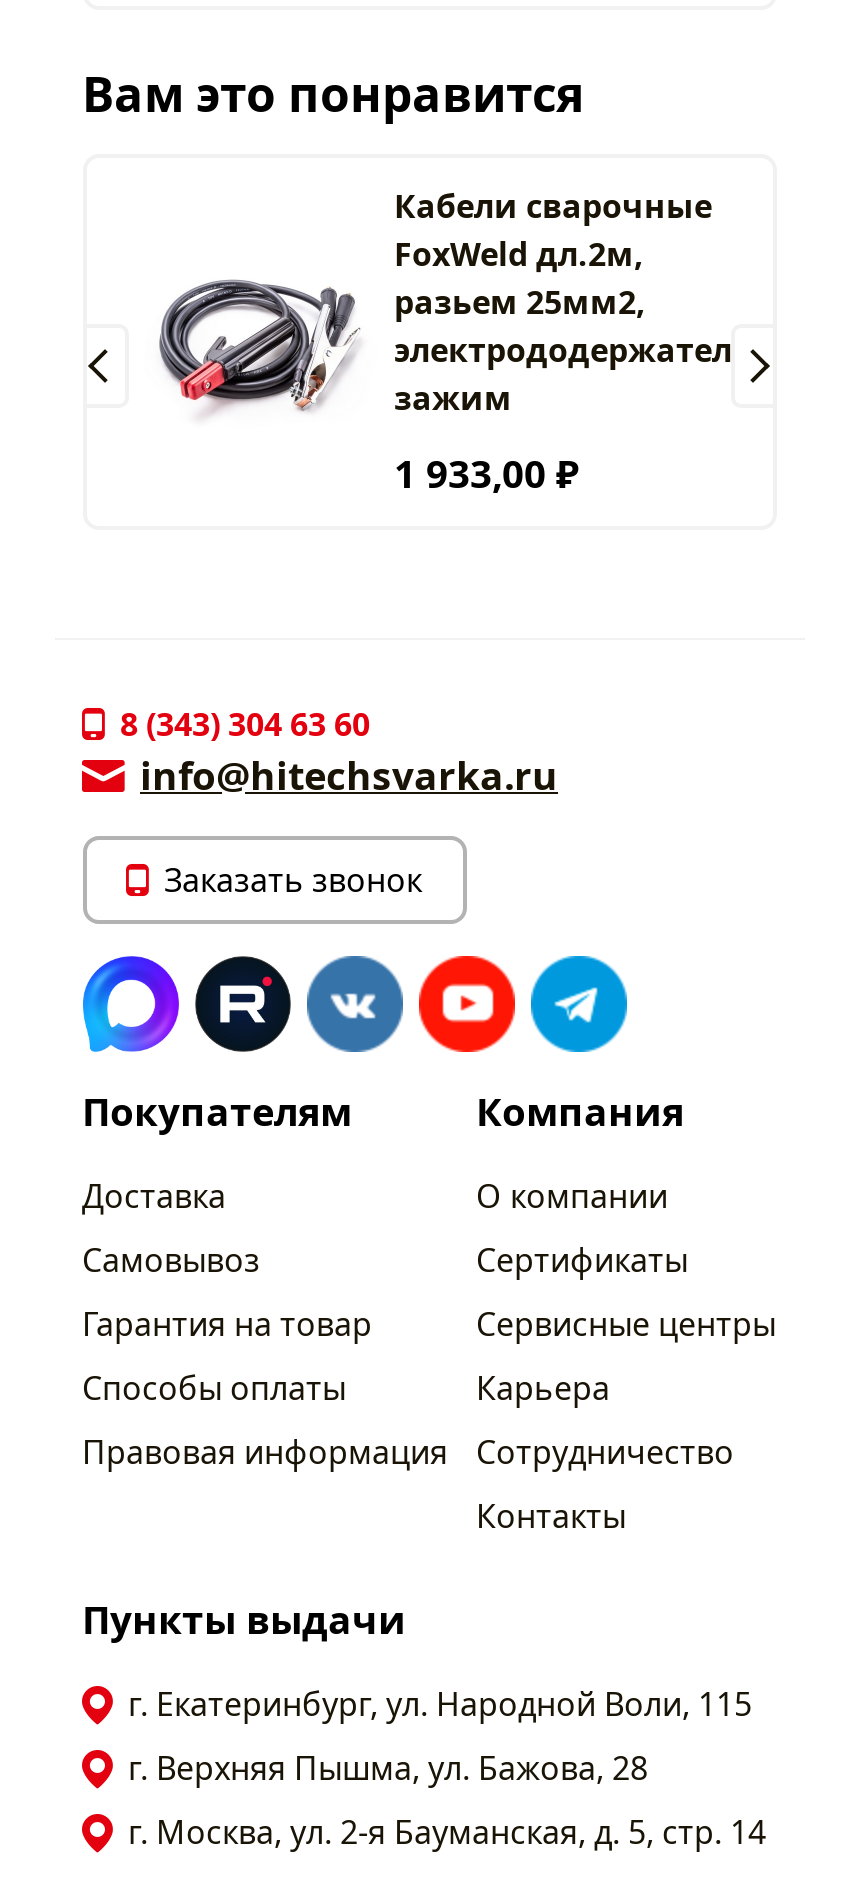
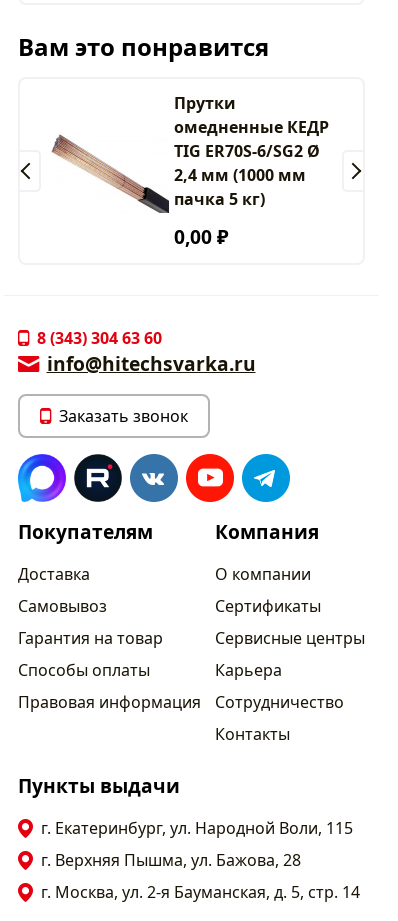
- [image]
- Кабели сварочные
- FoxWeld дл.2м,
- разьем 25мм2,
- электрододержатель,
- зажим
+ [image]
+ Прутки
+ омедненные КЕДР
+ TIG ER70S-6/SG2 Ø
+ 2,4 мм (1000 мм
+ пачка 5 кг)

- 1 933,00 ₽
+ 0,00 ₽
